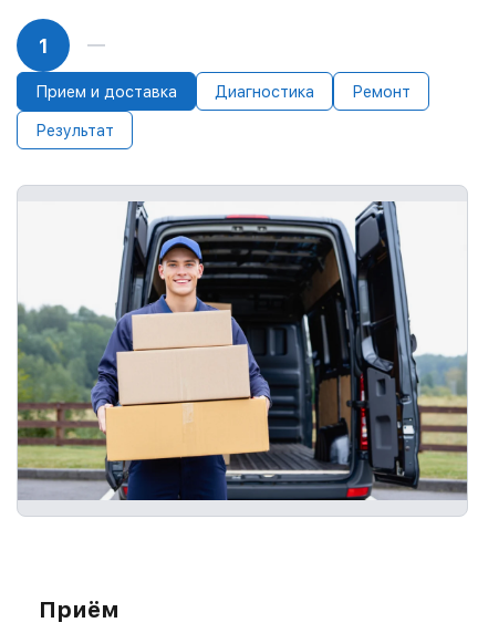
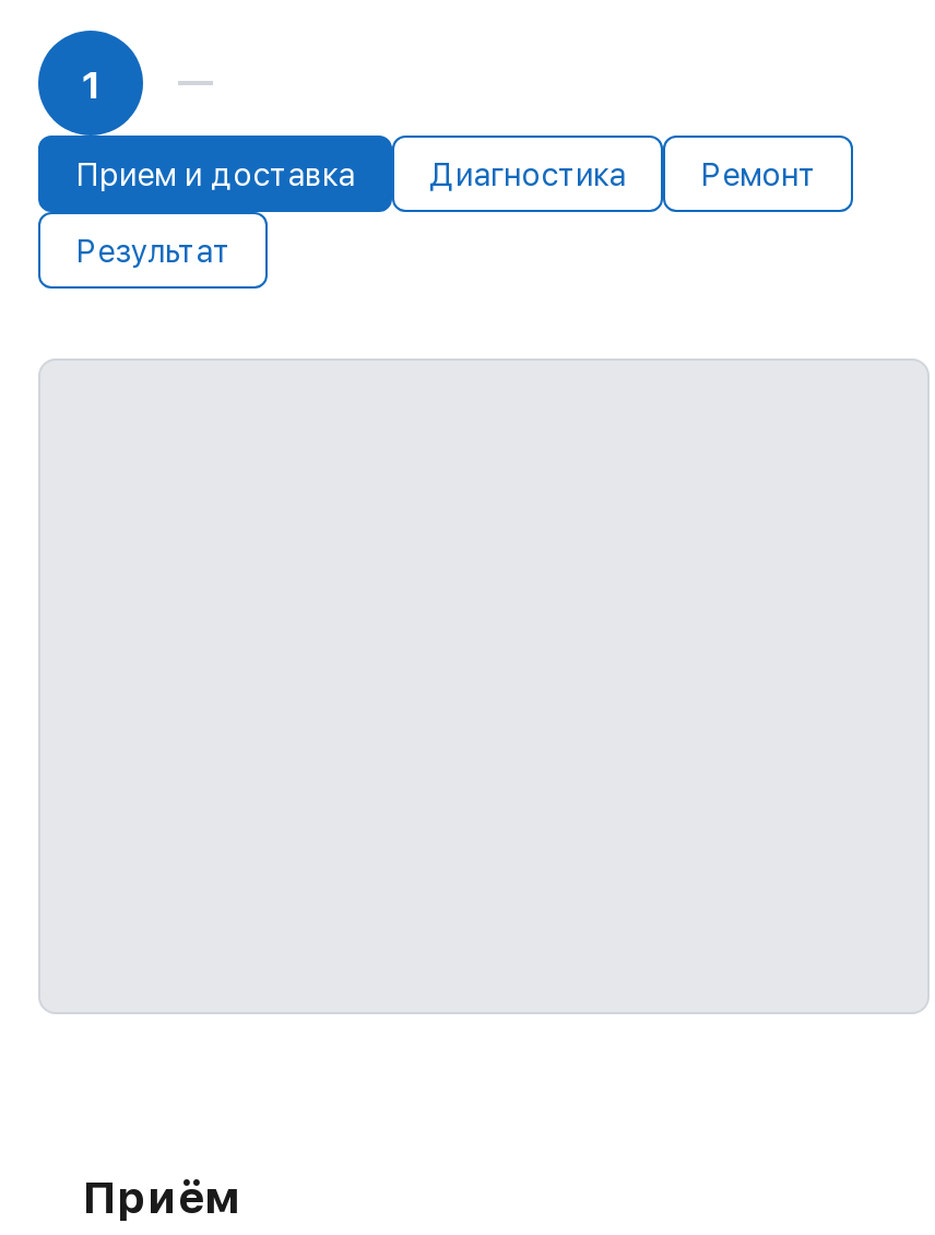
- [image]
